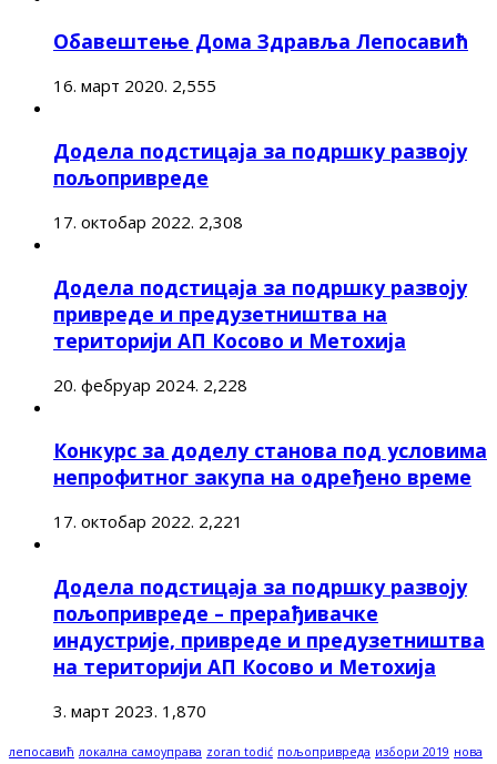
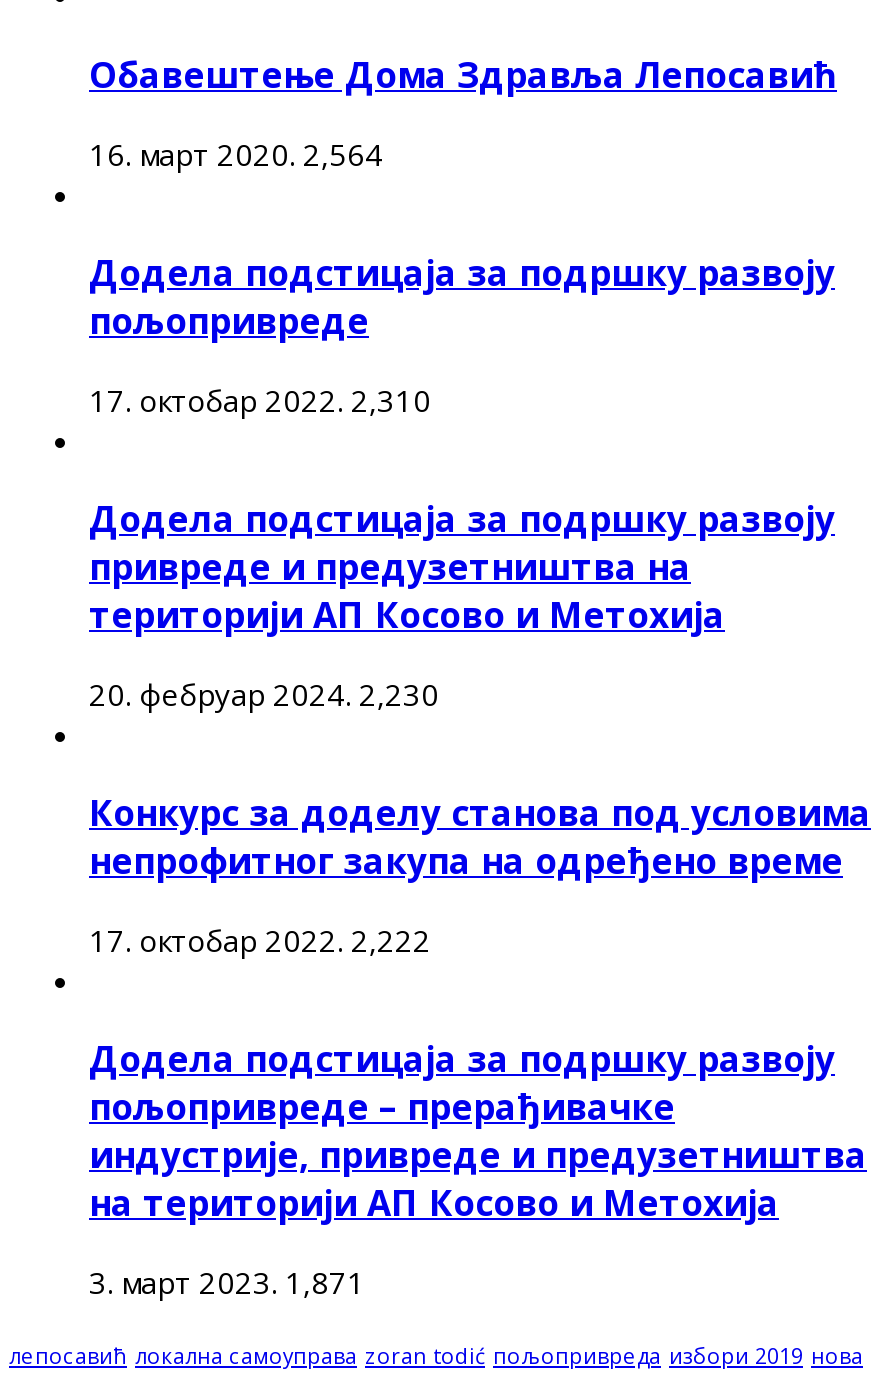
- 16. март 2020. 2,555
+ 16. март 2020. 2,564

- 17. октобар 2022. 2,308
+ 17. октобар 2022. 2,310

- 20. фебруар 2024. 2,228
+ 20. фебруар 2024. 2,230

- 17. октобар 2022. 2,221
+ 17. октобар 2022. 2,222

- 3. март 2023. 1,870
+ 3. март 2023. 1,871
